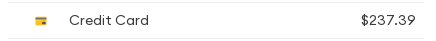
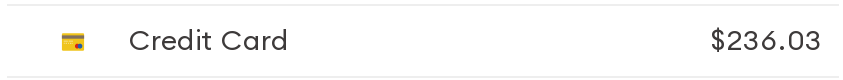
- $237.39
+ $236.03
